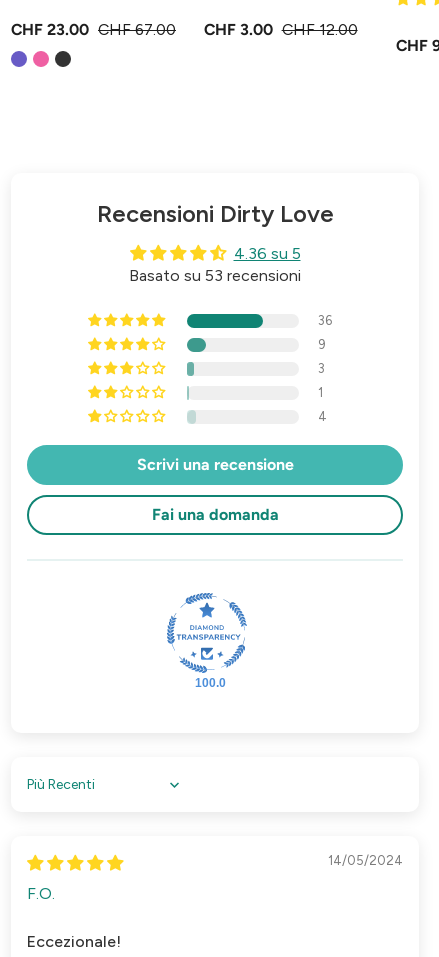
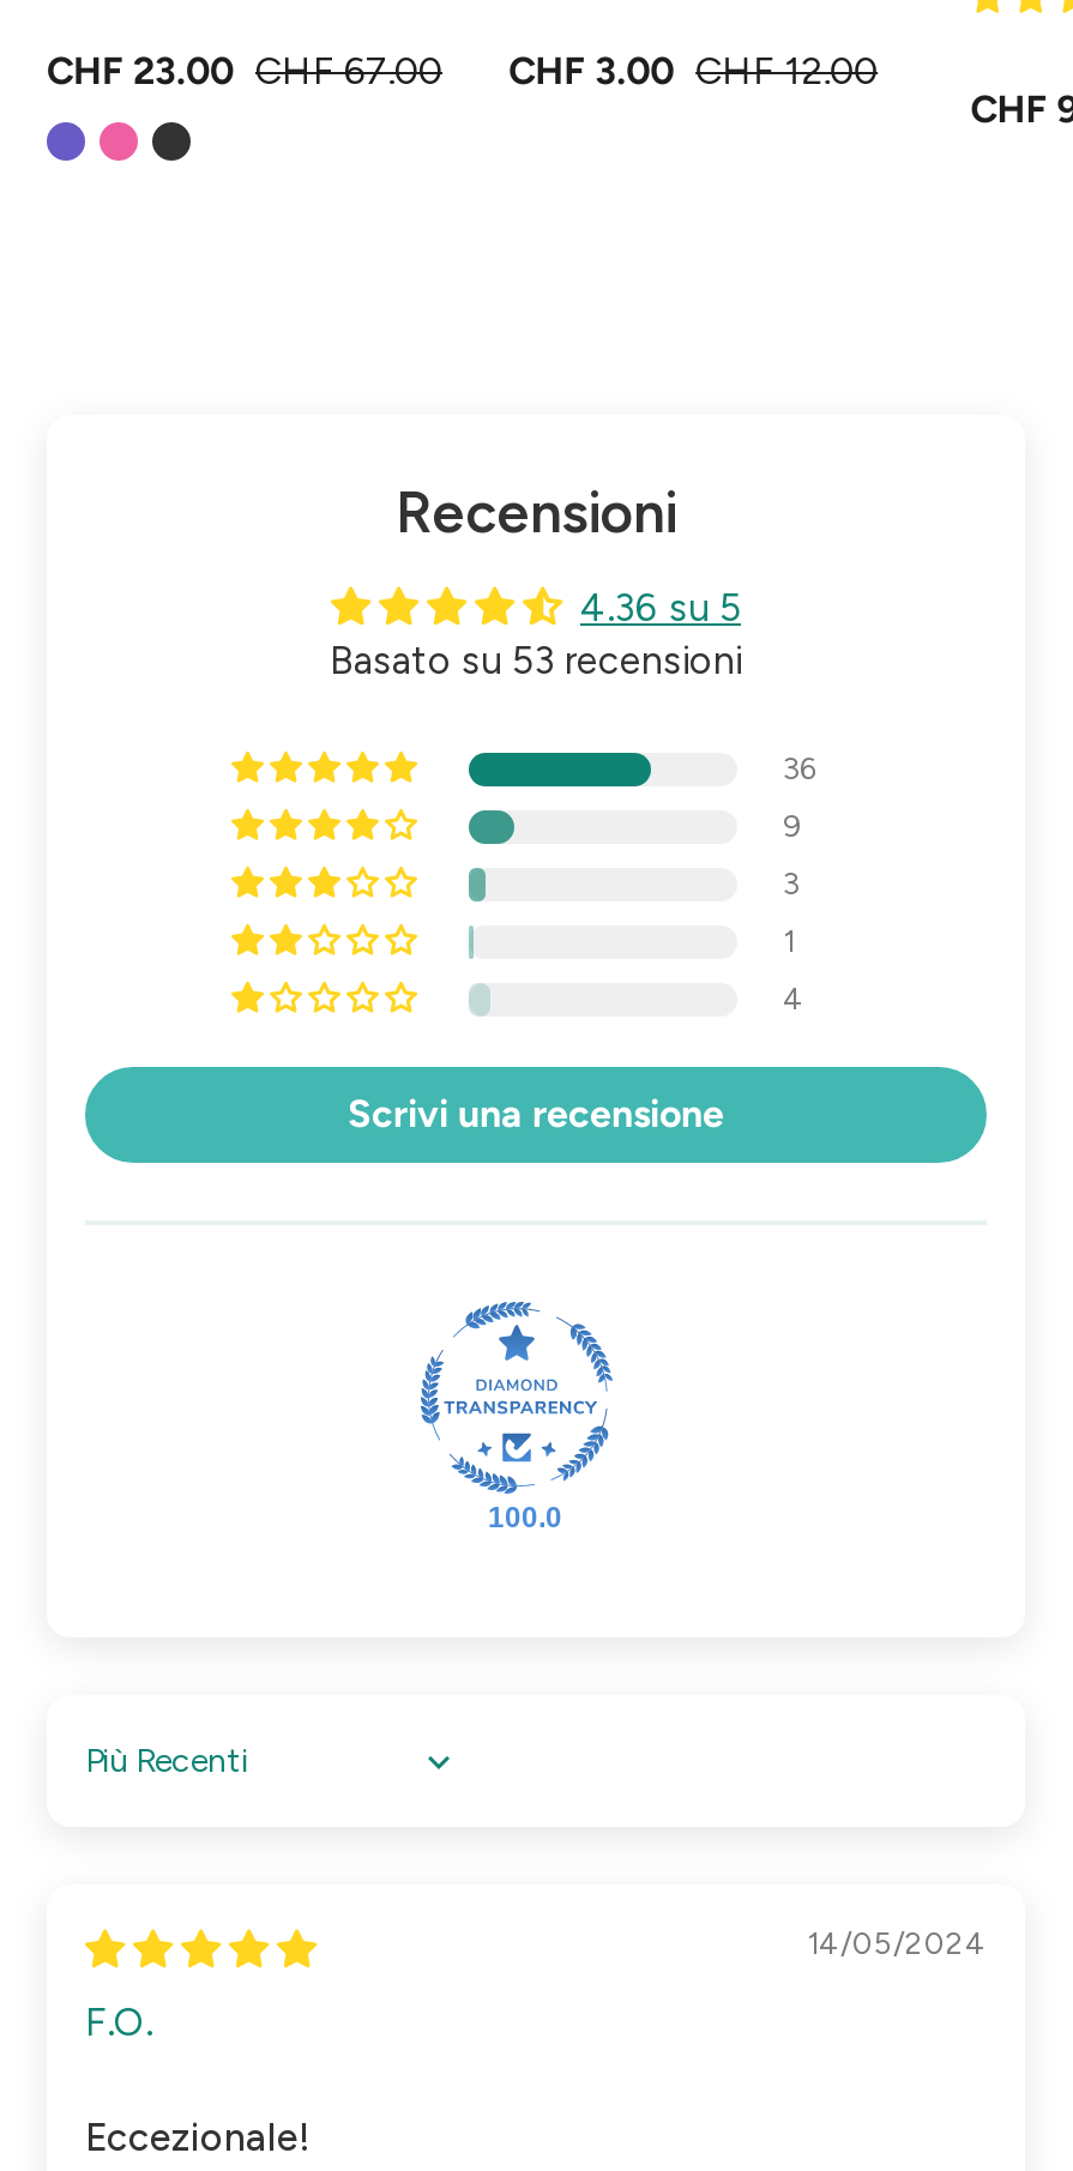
- Recensioni Dirty Love
+ Recensioni

- Fai una domanda
